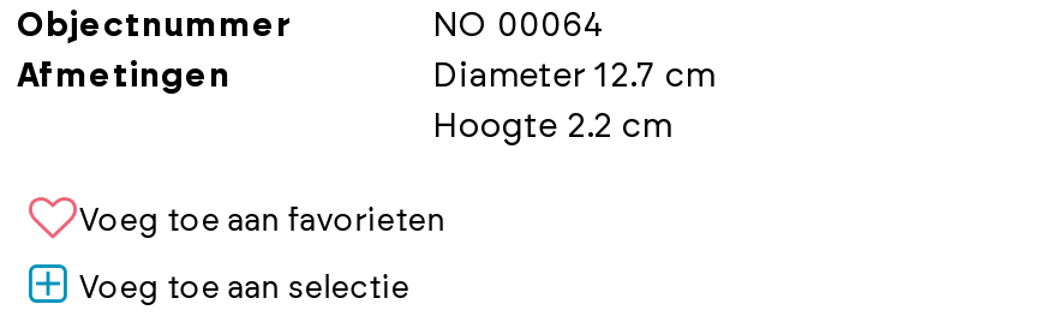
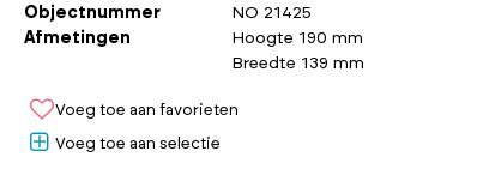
- NO 00064
+ NO 21425

- Diameter 12.7 cm
+ Hoogte 190 mm

- Hoogte 2.2 cm
+ Breedte 139 mm
